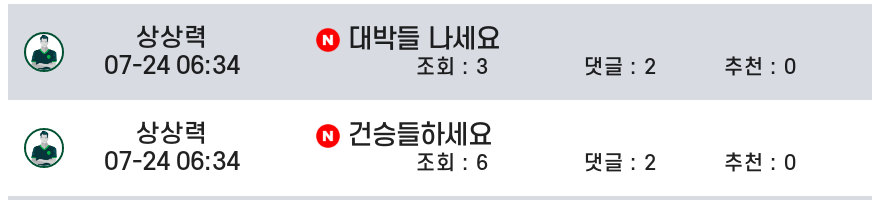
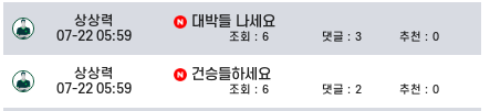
- 07-24 06:34
+ 07-22 05:59

- 조회 : 3
+ 조회 : 6

- 댓글 : 2
+ 댓글 : 3

- 07-24 06:34
+ 07-22 05:59
